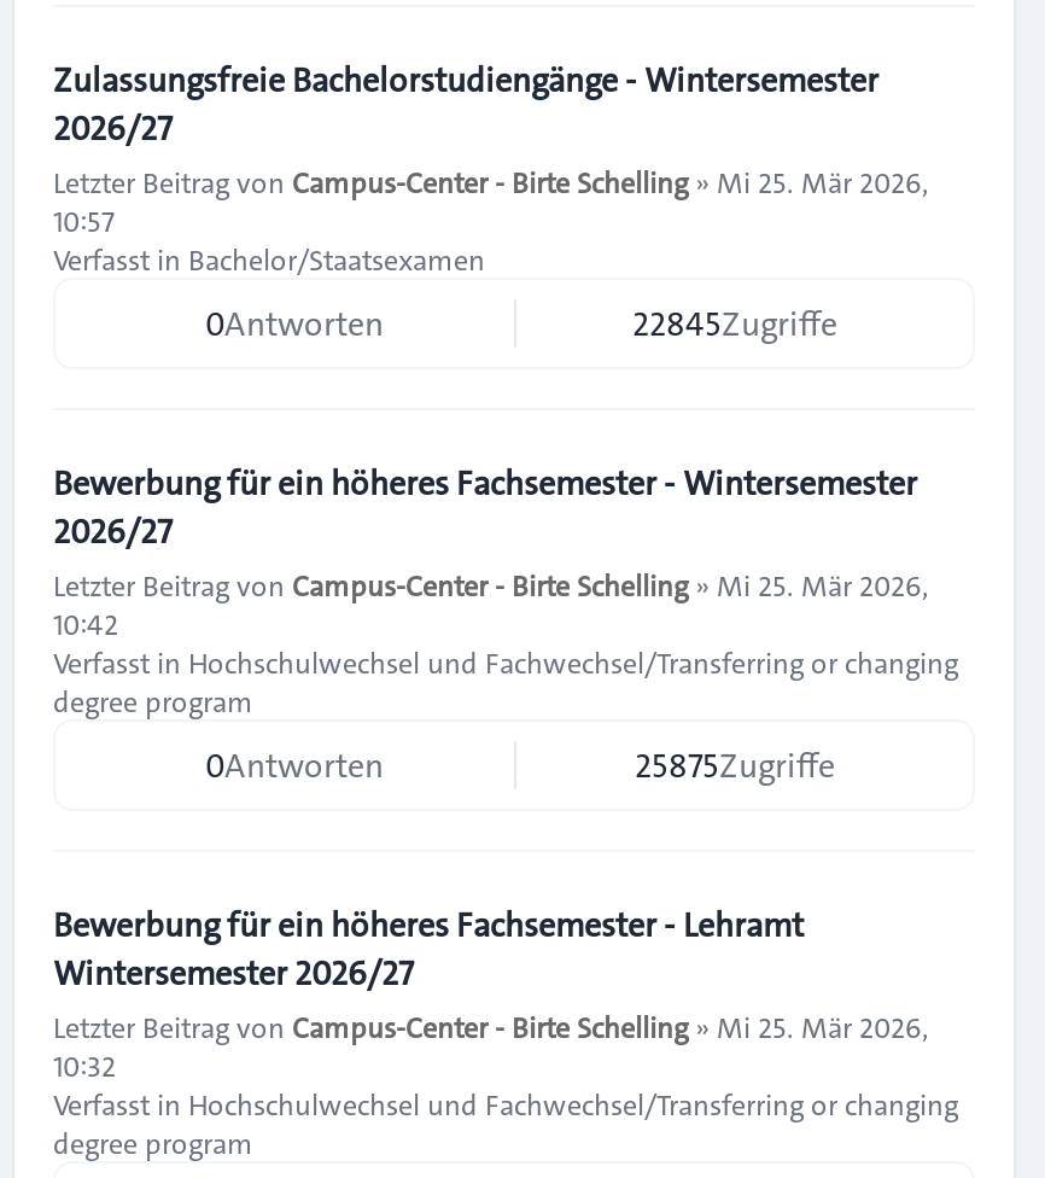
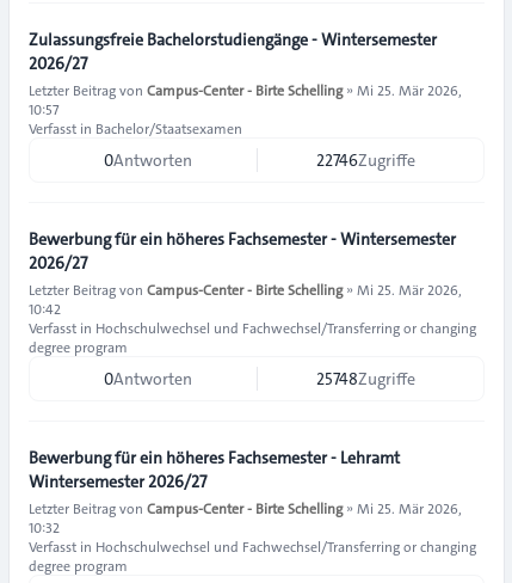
- 22845Zugriffe
+ 22746Zugriffe

- 25875Zugriffe
+ 25748Zugriffe
